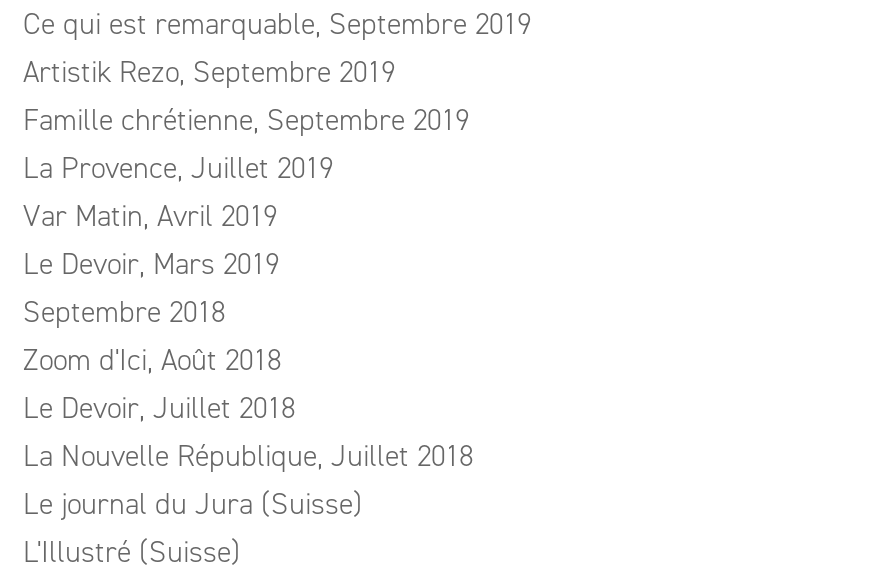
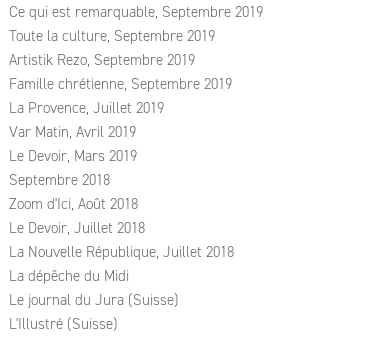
+ Toute la culture, Septembre 2019

+ La dépêche du Midi
